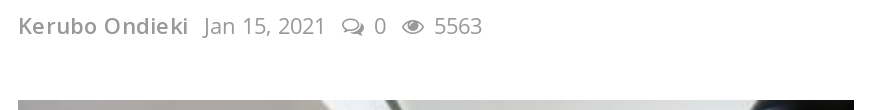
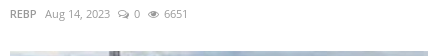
- Kerubo Ondieki Jan 15, 2021
+ REBP Aug 14, 2023

- 5563
+ 6651
